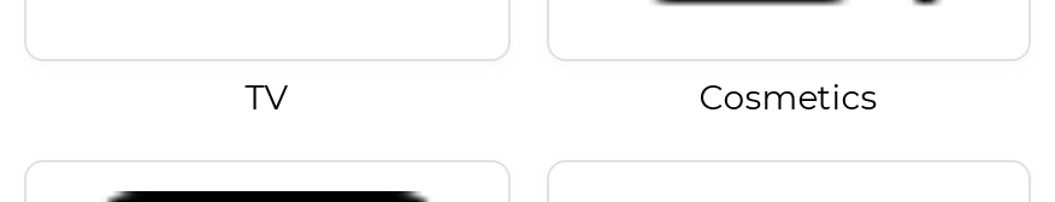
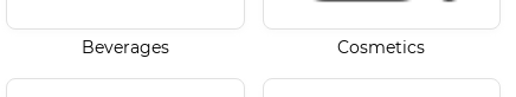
- TV
+ Beverages
